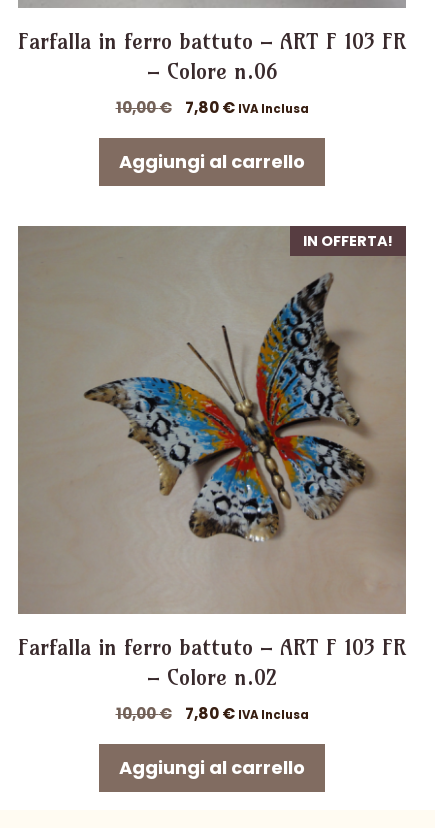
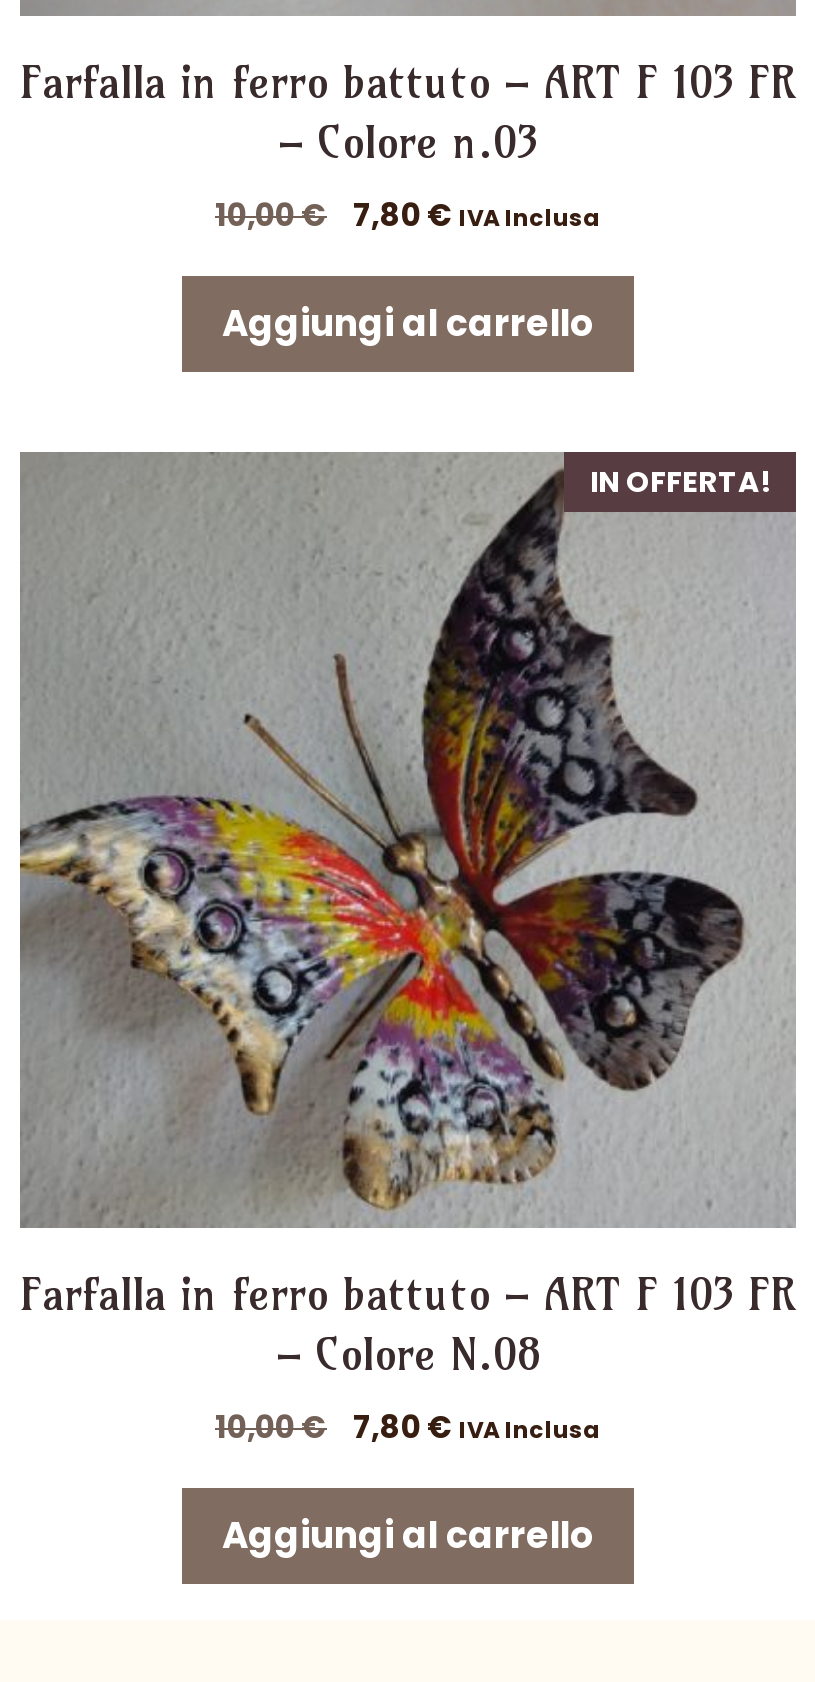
- – Colore n.06
+ – Colore n.03

- [image]
+ [image]

- – Colore n.02
+ – Colore N.08
